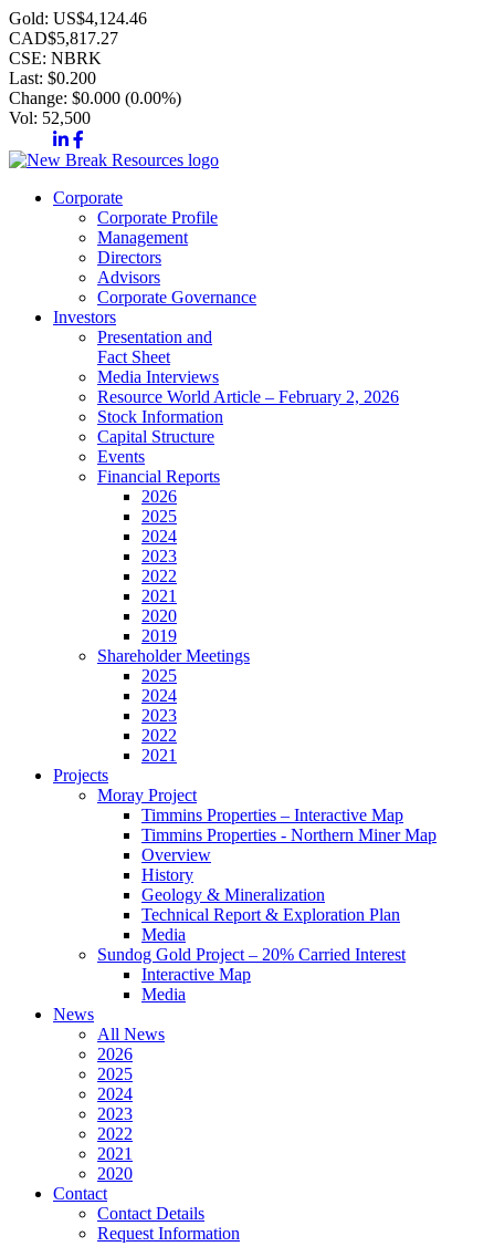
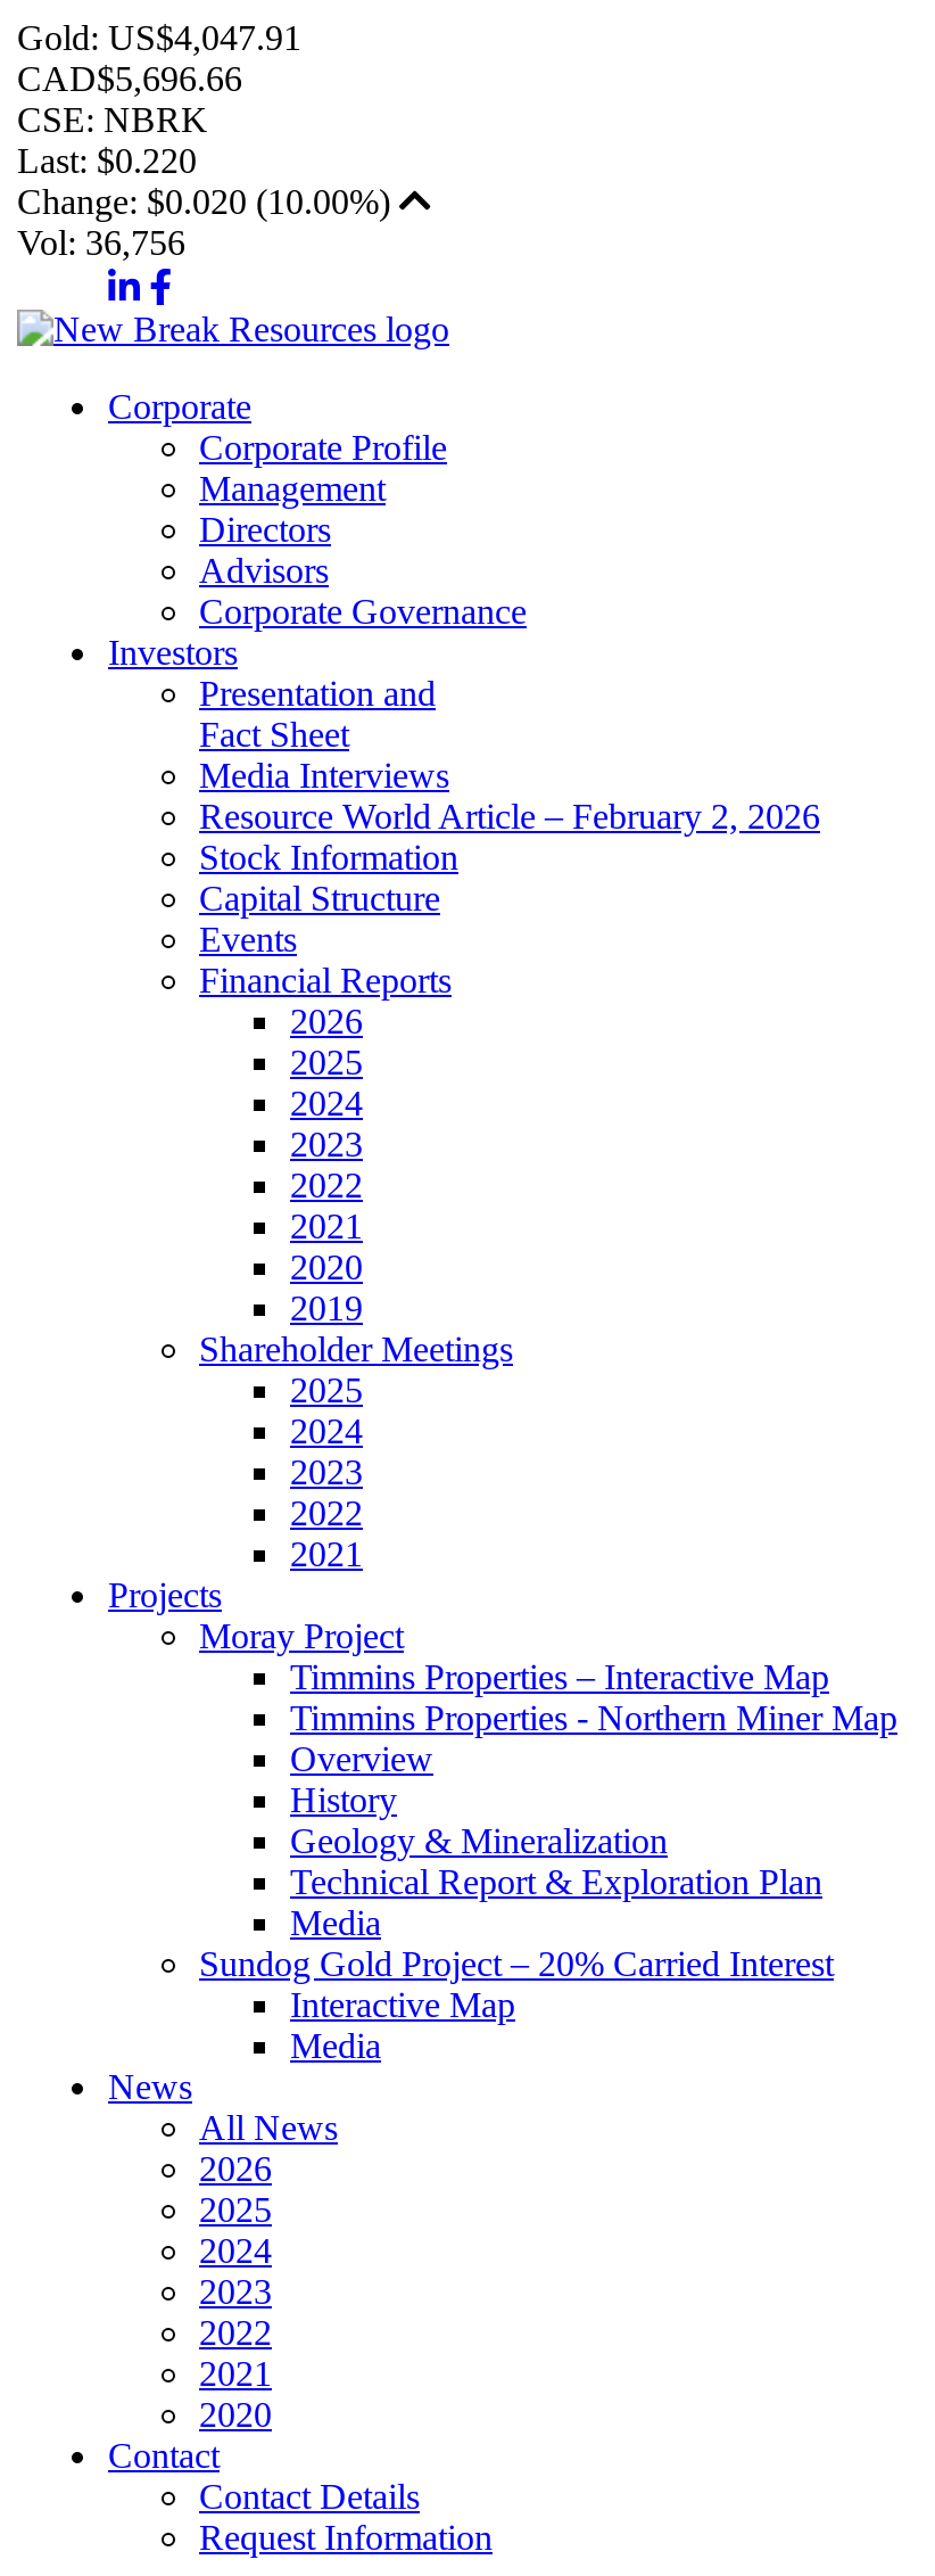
- Gold: US$4,124.46
- CAD$5,817.27
+ Gold: US$4,047.91
+ CAD$5,696.66

- Last: $0.200
+ Last: $0.220

- Change: $0.000 (0.00%)
+ Change: $0.020 (10.00%)

- Vol: 52,500
+ Vol: 36,756
